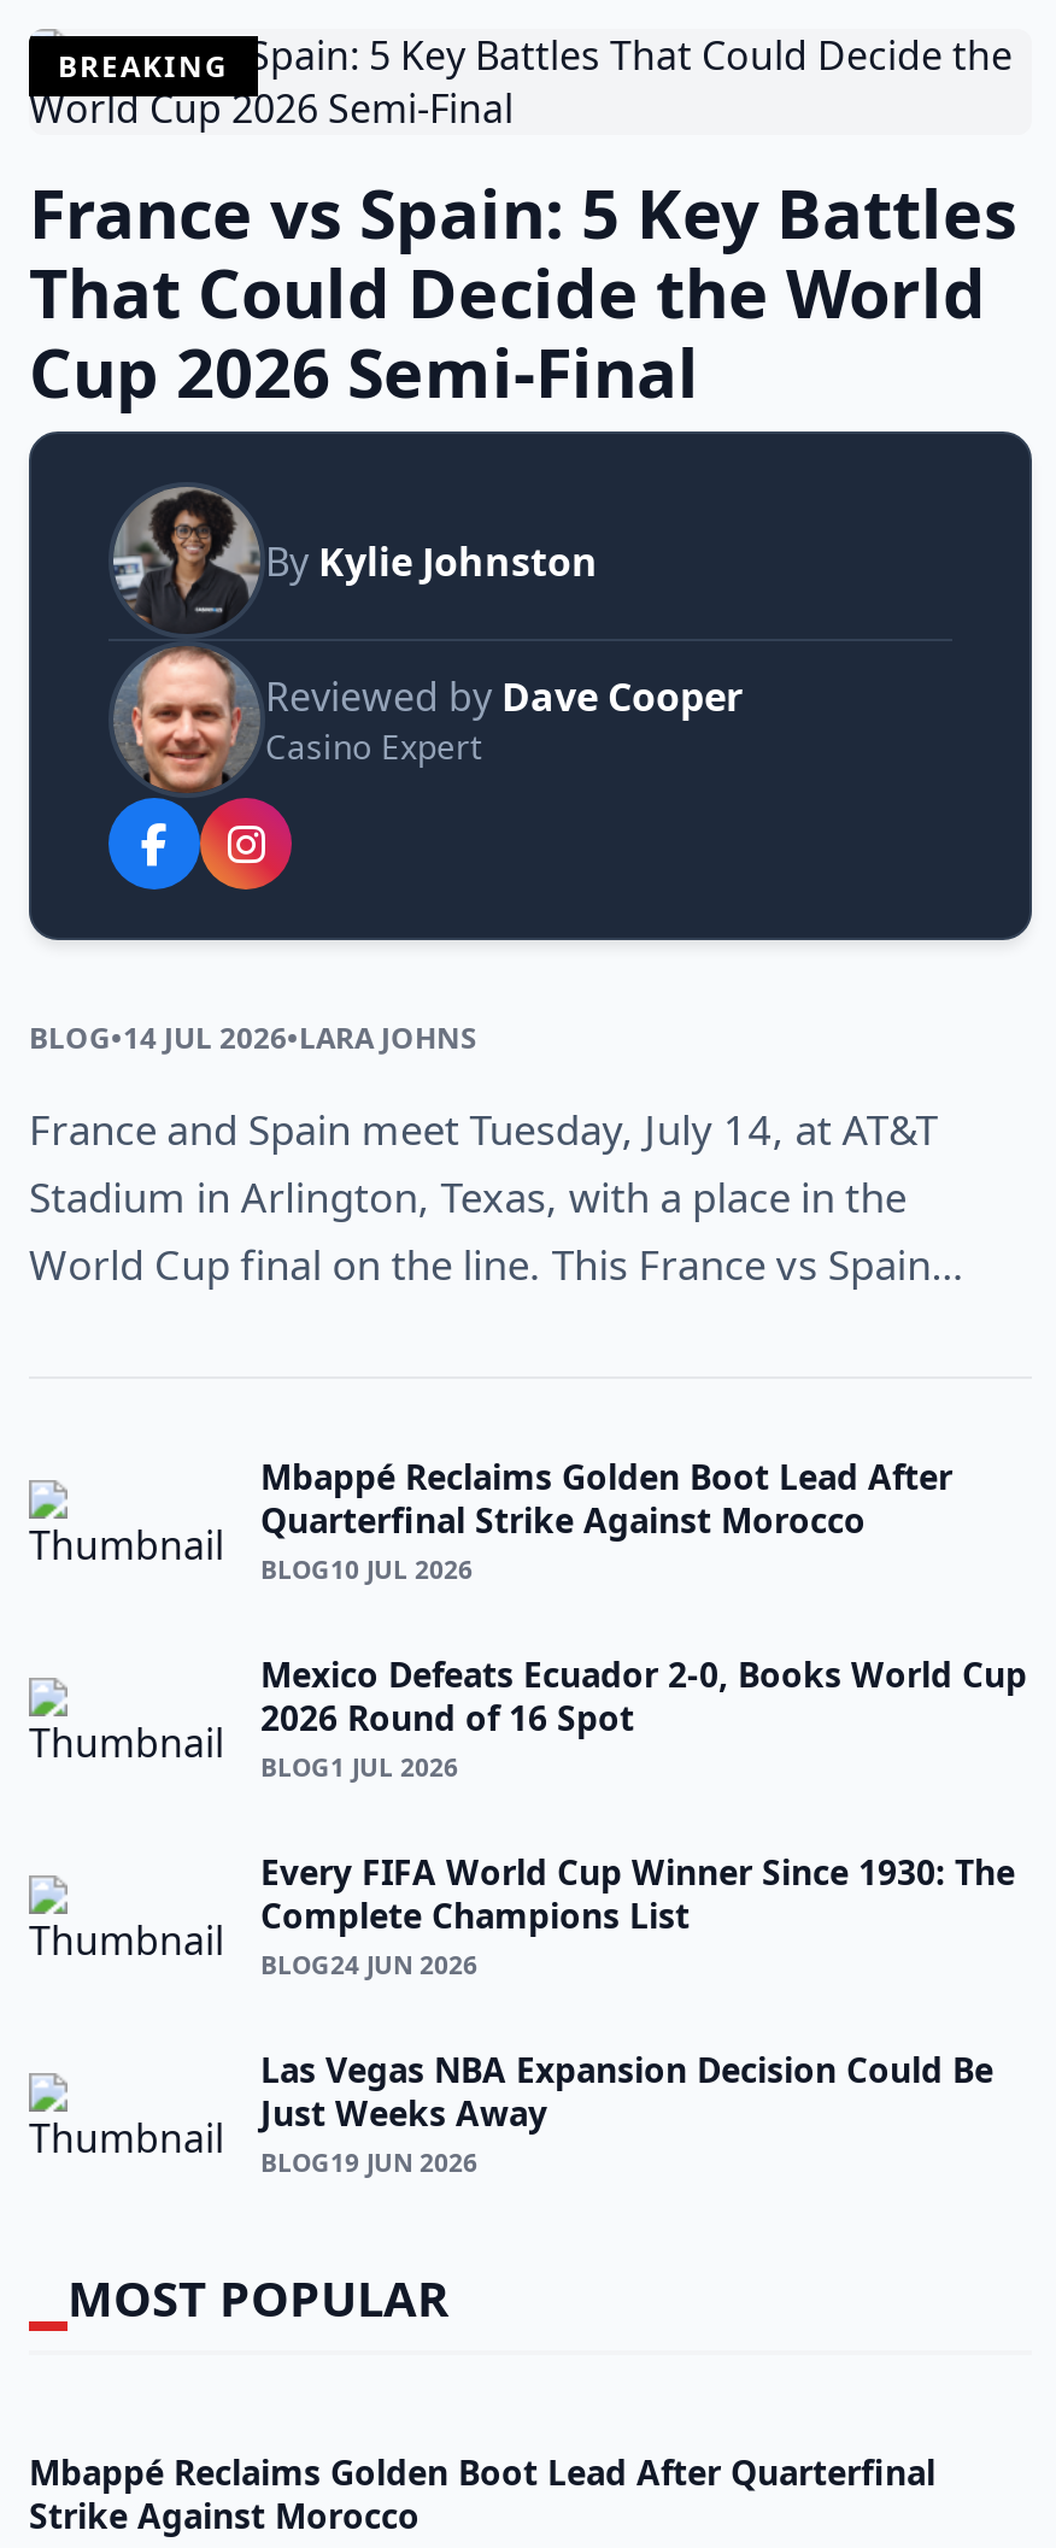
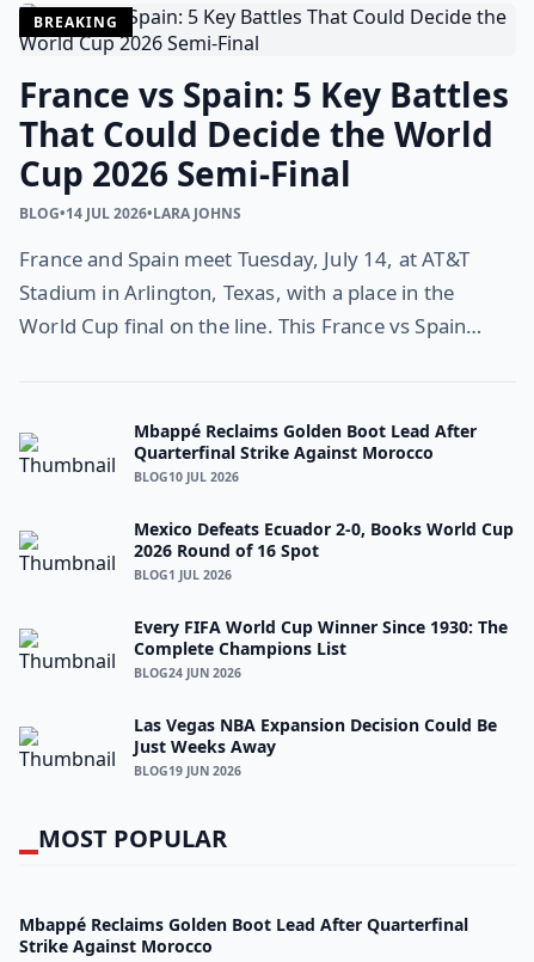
- [image]
- By Kylie Johnston
- Reviewed by Dave Cooper
- Casino Expert
